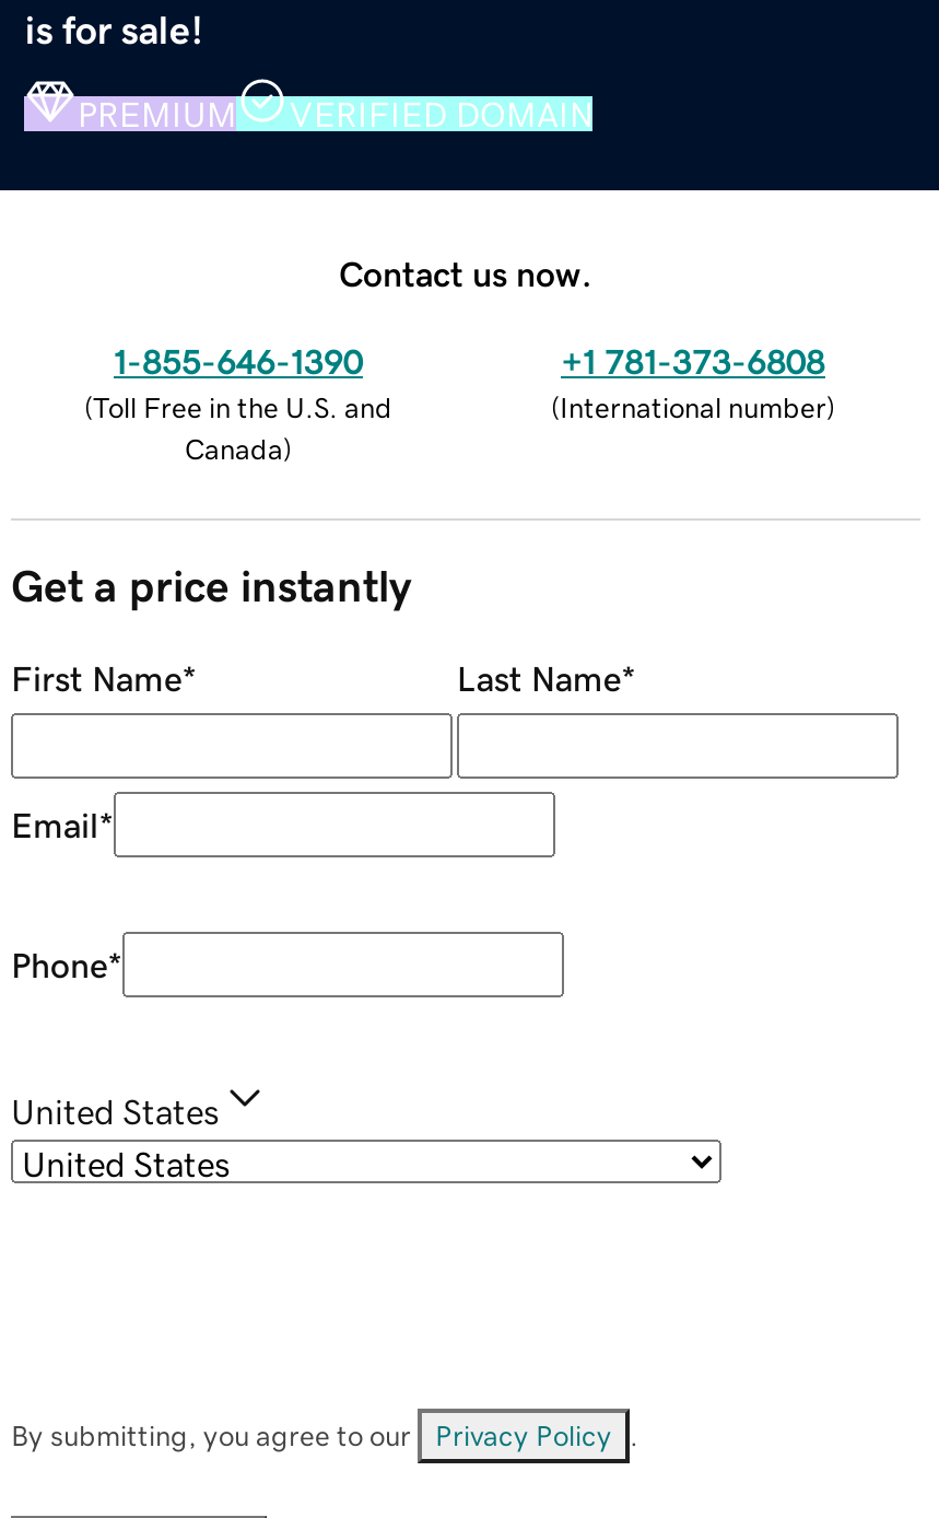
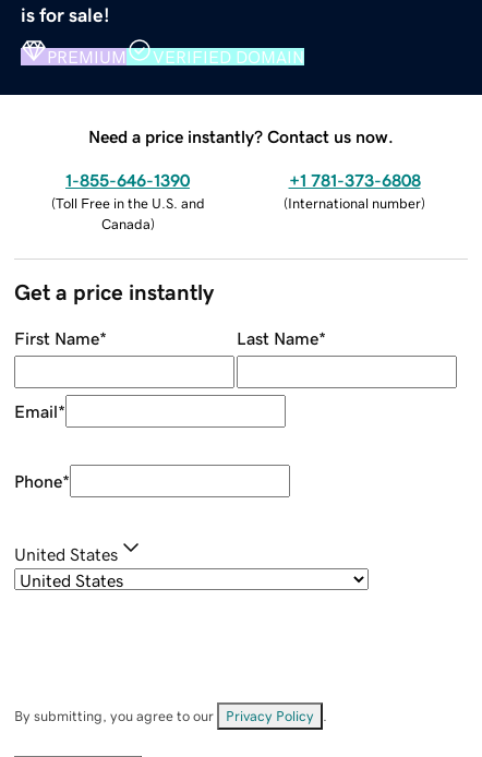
- Contact us now.
+ Need a price instantly? Contact us now.
